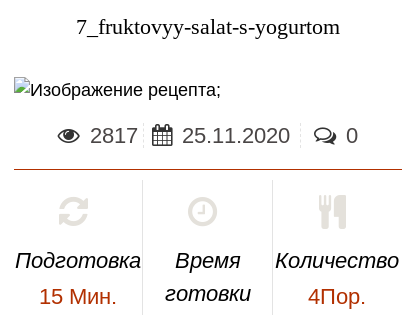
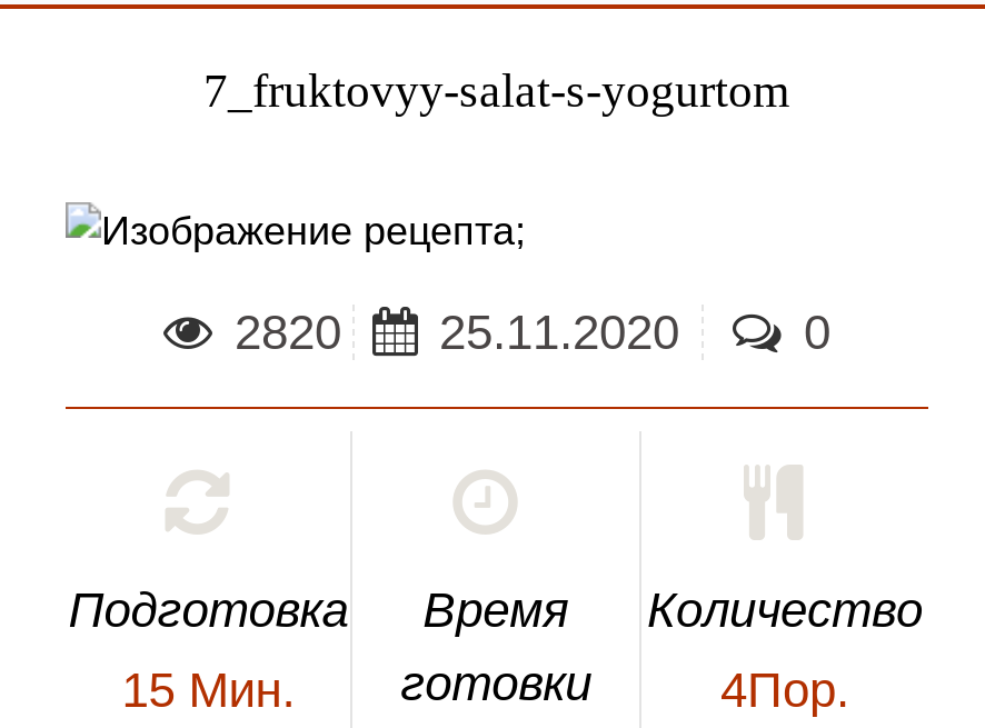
- 2817 25.11.2020
+ 2820 25.11.2020
